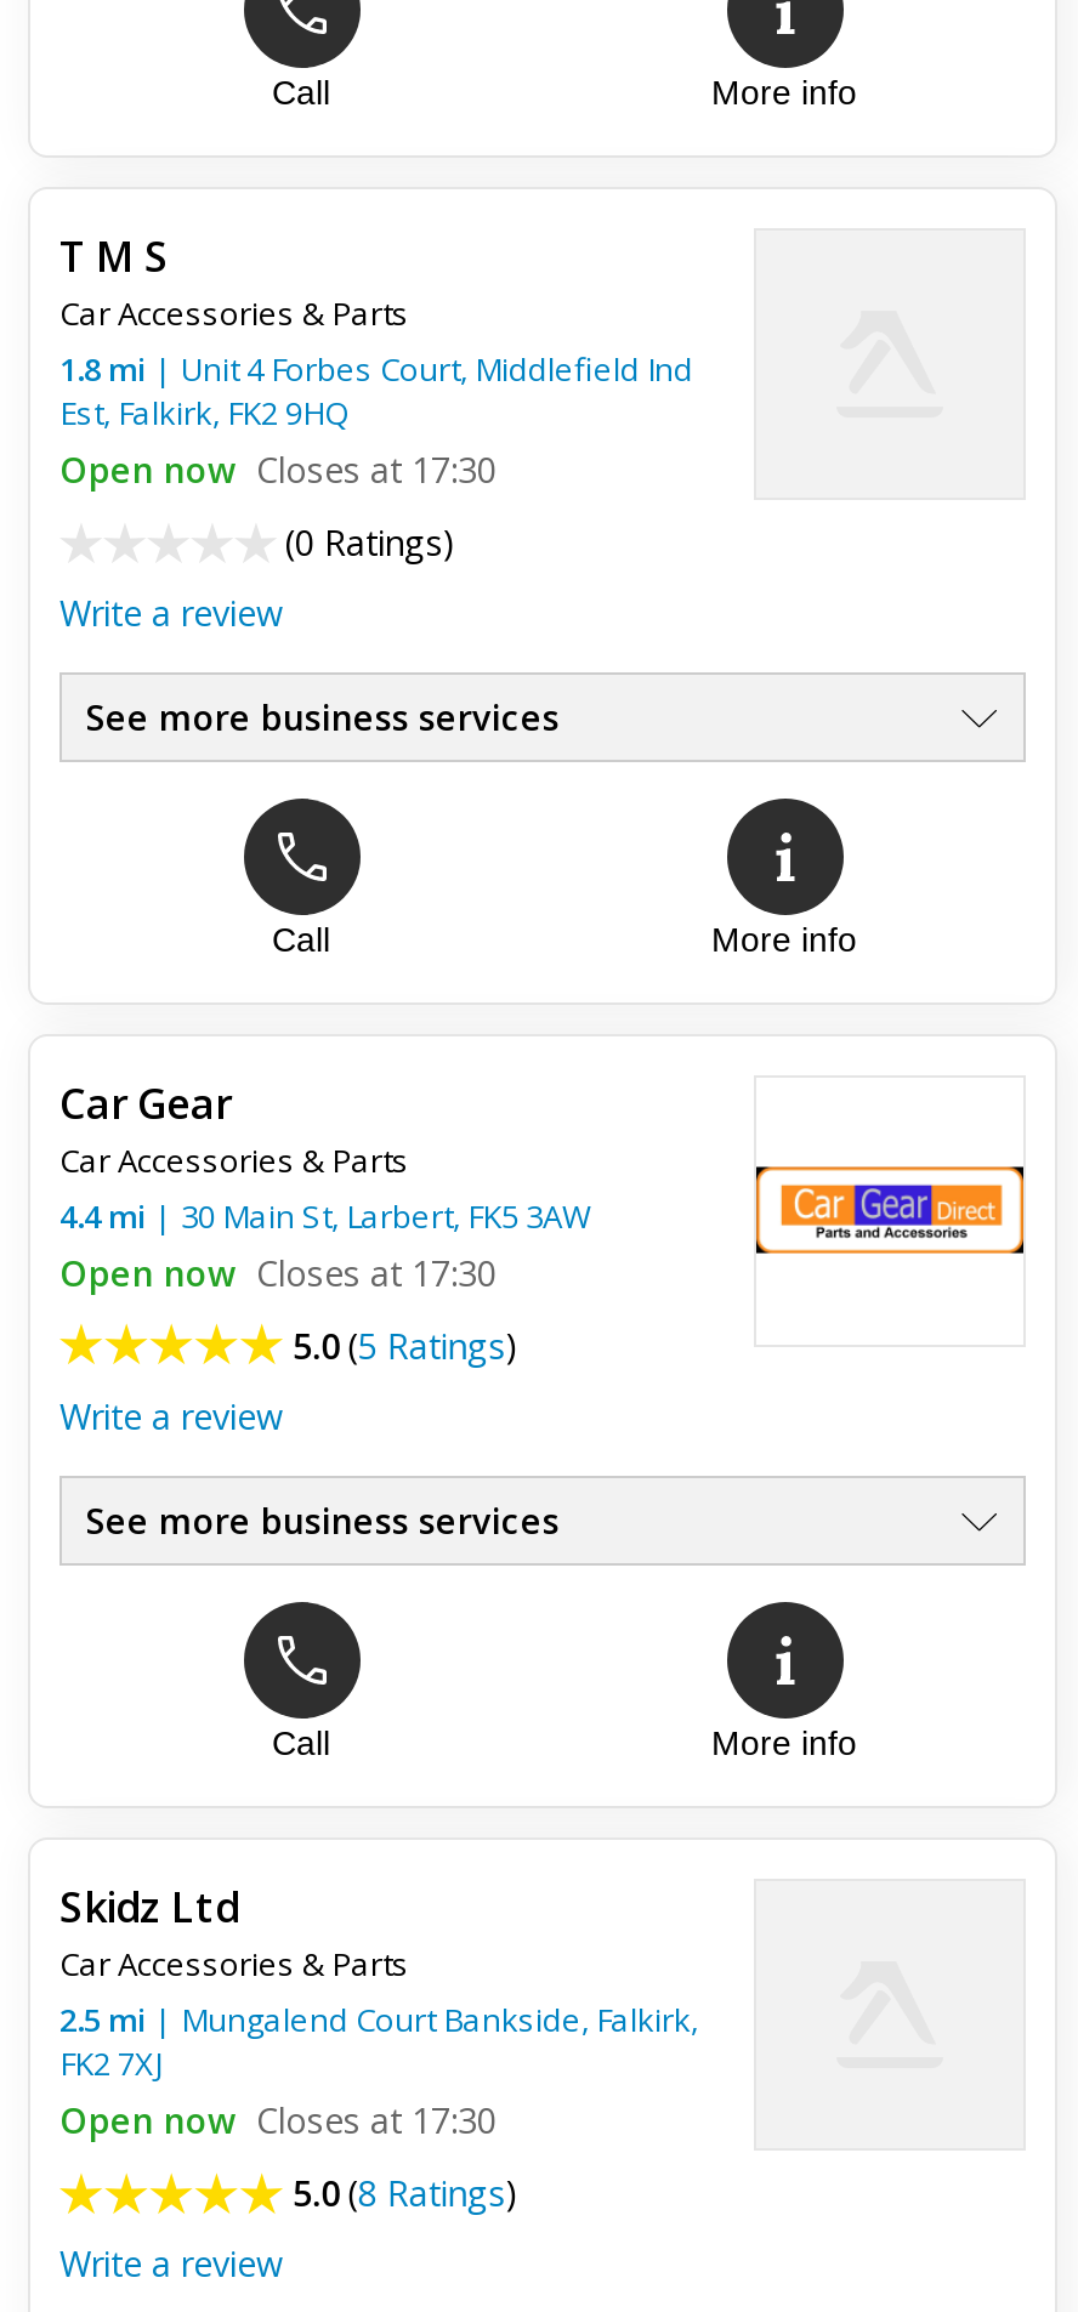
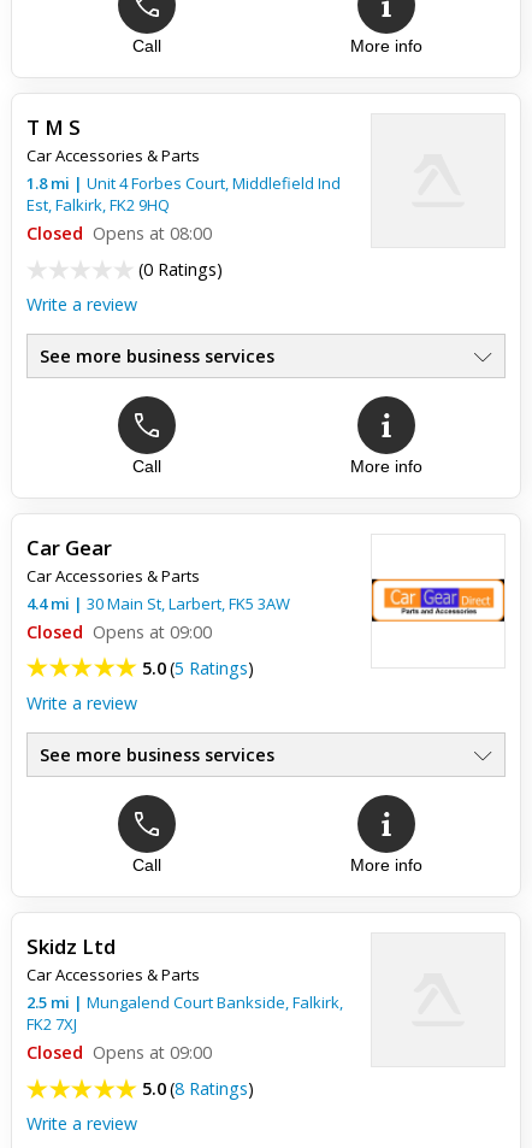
- Open now Closes at 17:30
+ Closed Opens at 08:00

- Open now Closes at 17:30
+ Closed Opens at 09:00

- Open now Closes at 17:30
+ Closed Opens at 09:00
